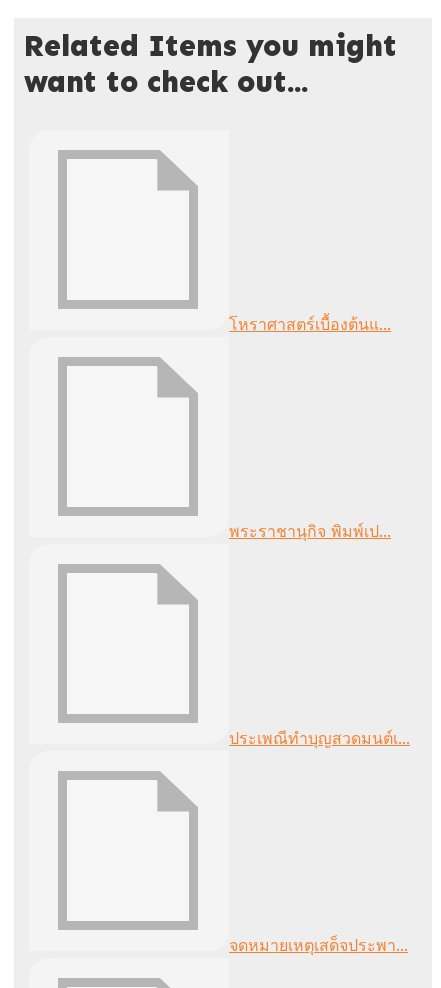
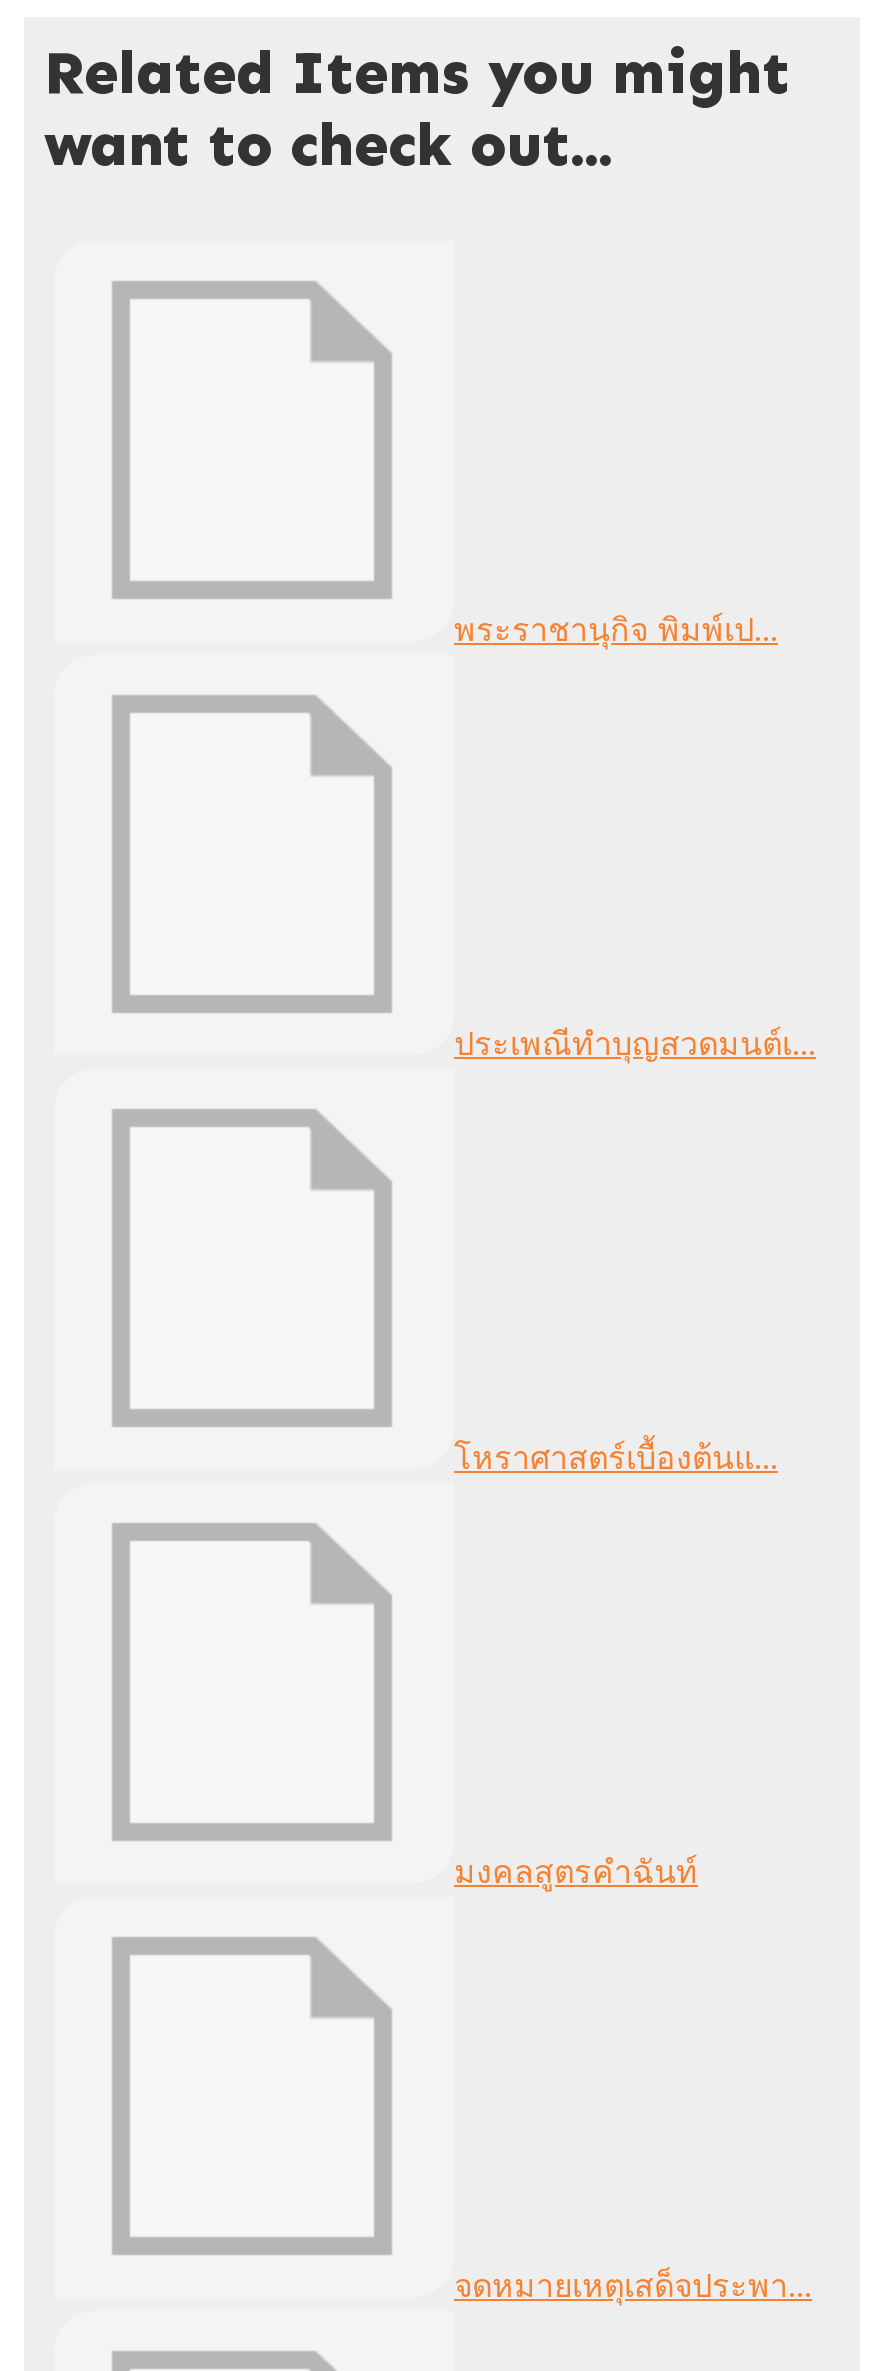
moved down: โหราศาสตร์เบื้องต้นแ...

moved up: พระราชานุกิจ พิมพ์เป... | ประเพณีทำบุญสวดมนต์เ...

+ มงคลสูตรคำฉันท์
